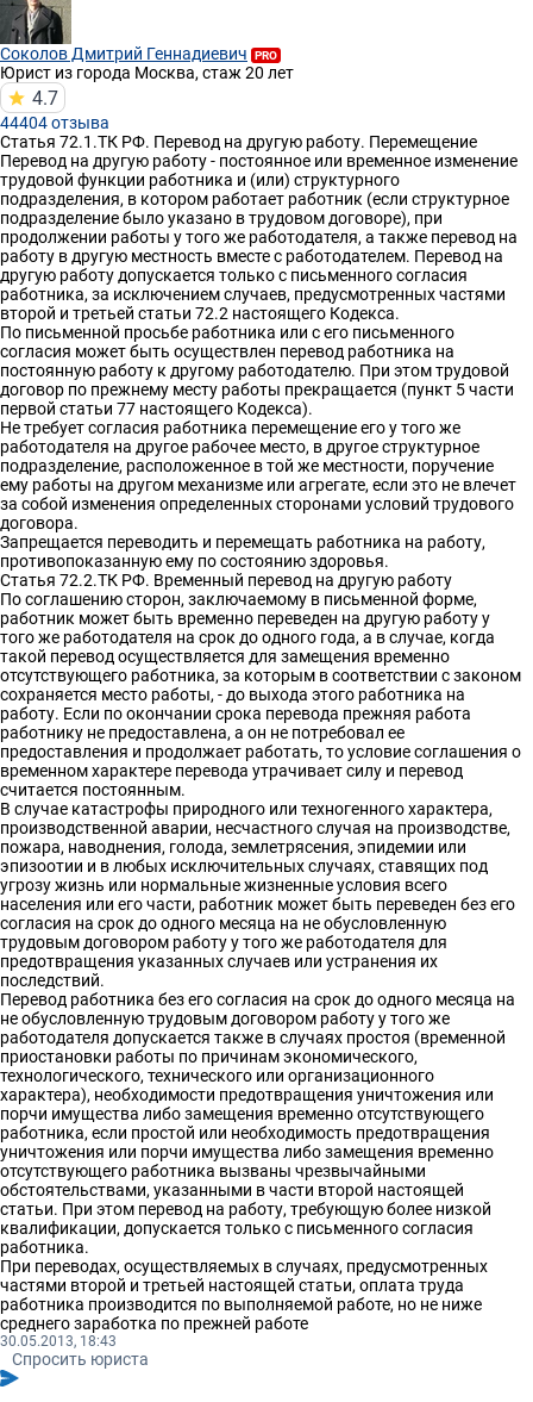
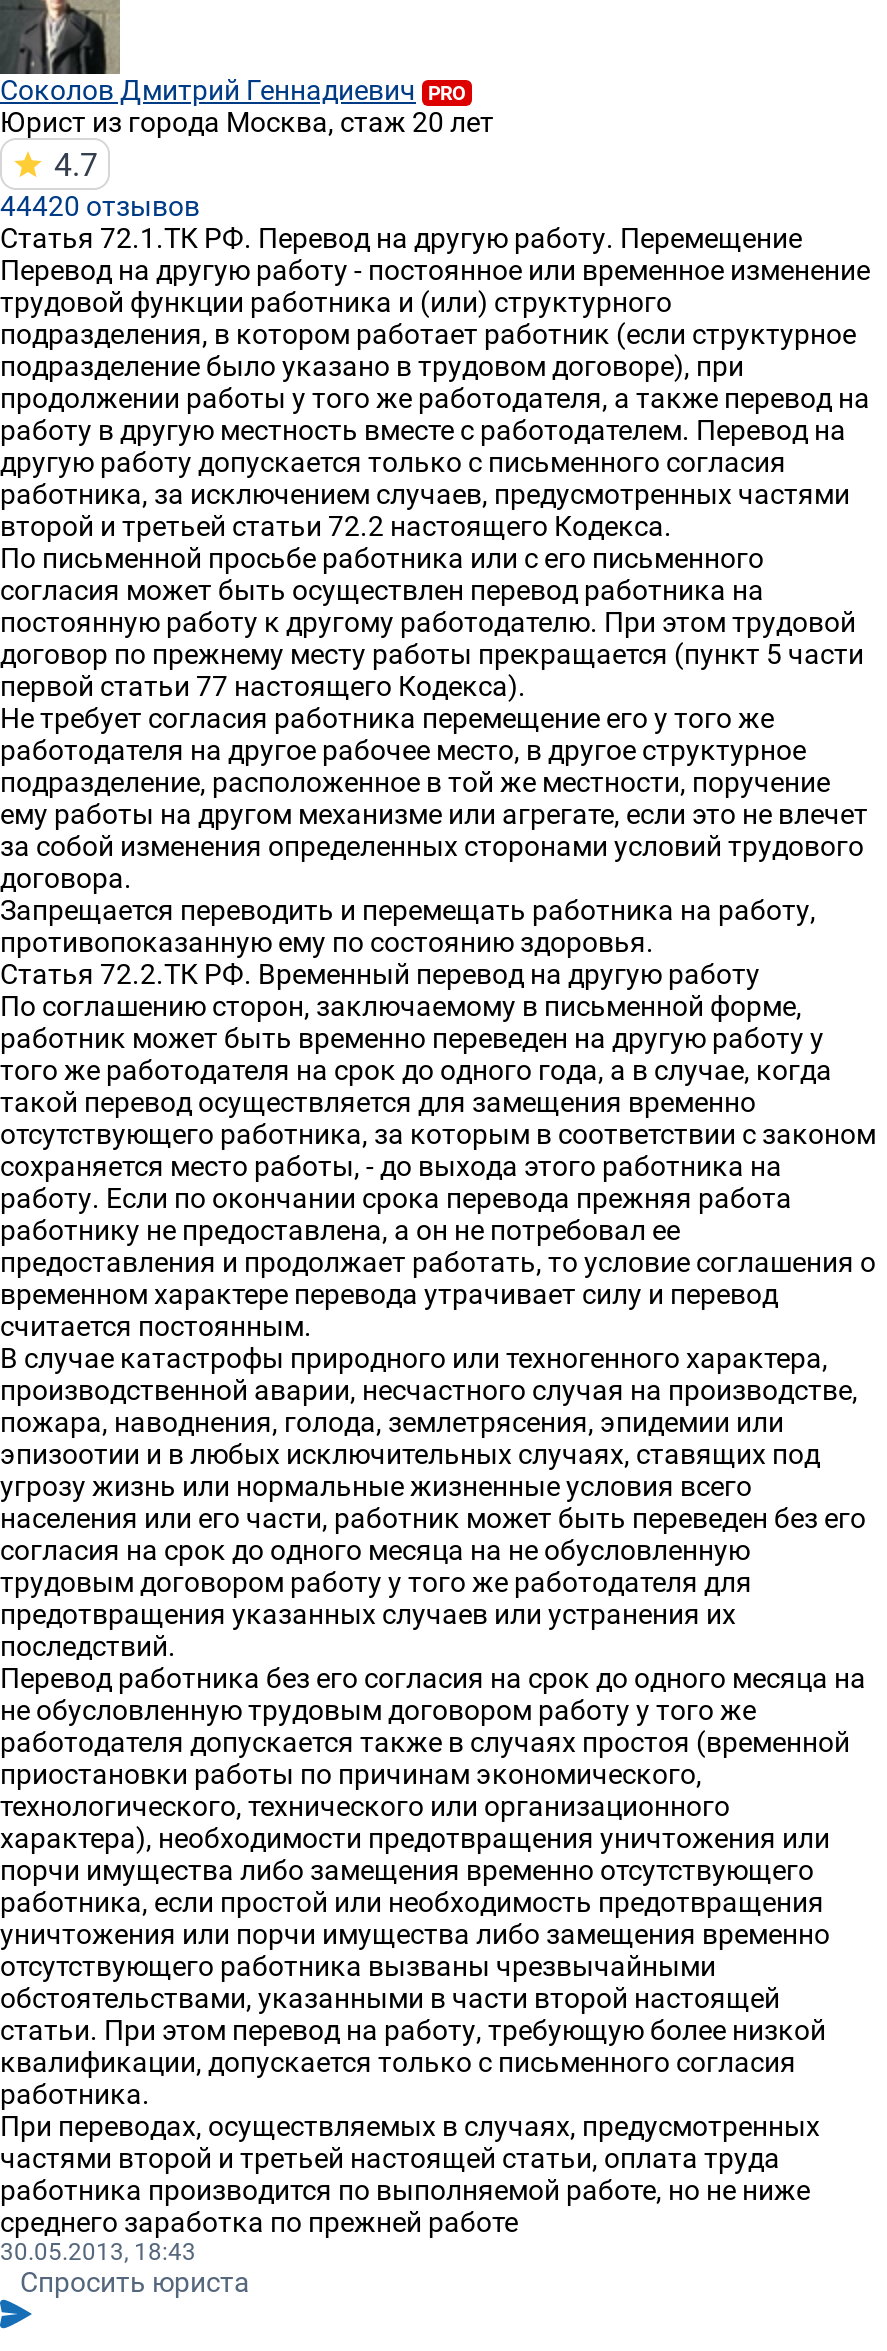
- 44404 отзывa
+ 44420 отзывов
